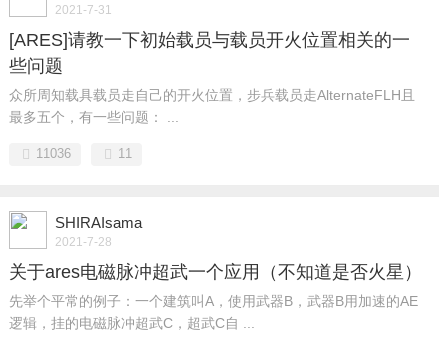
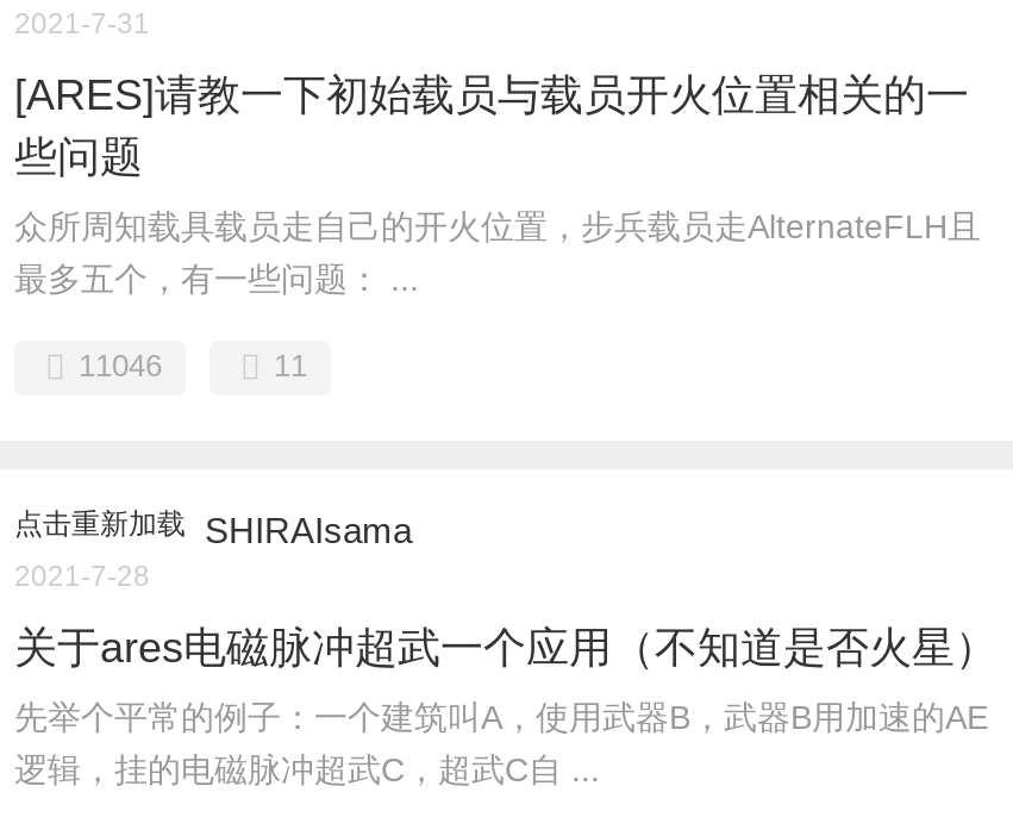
- 11036
+ 11046

- SHIRAIsama
+ 点击重新加载 SHIRAIsama
